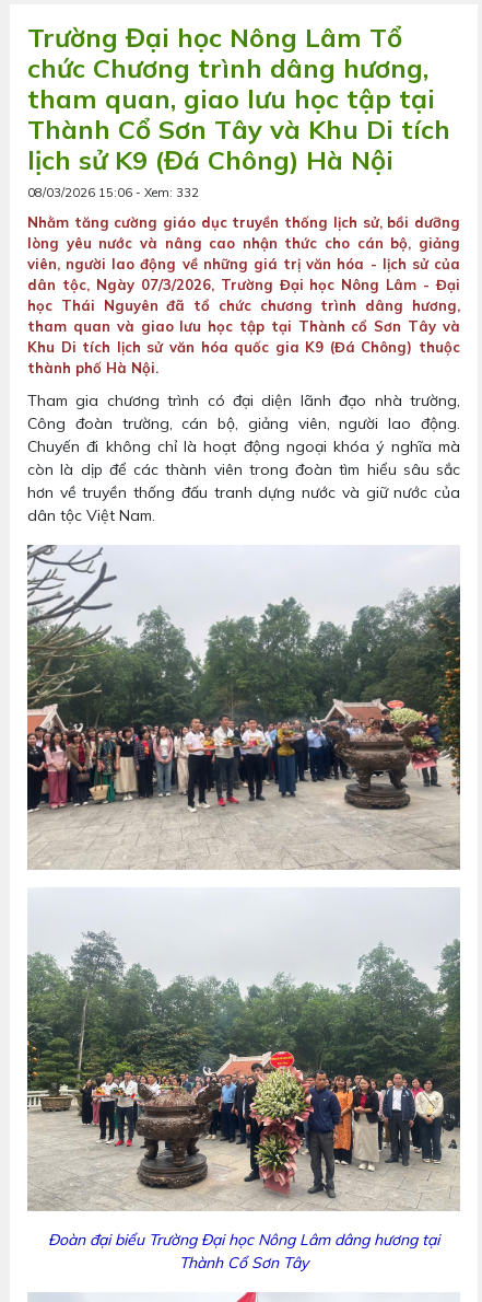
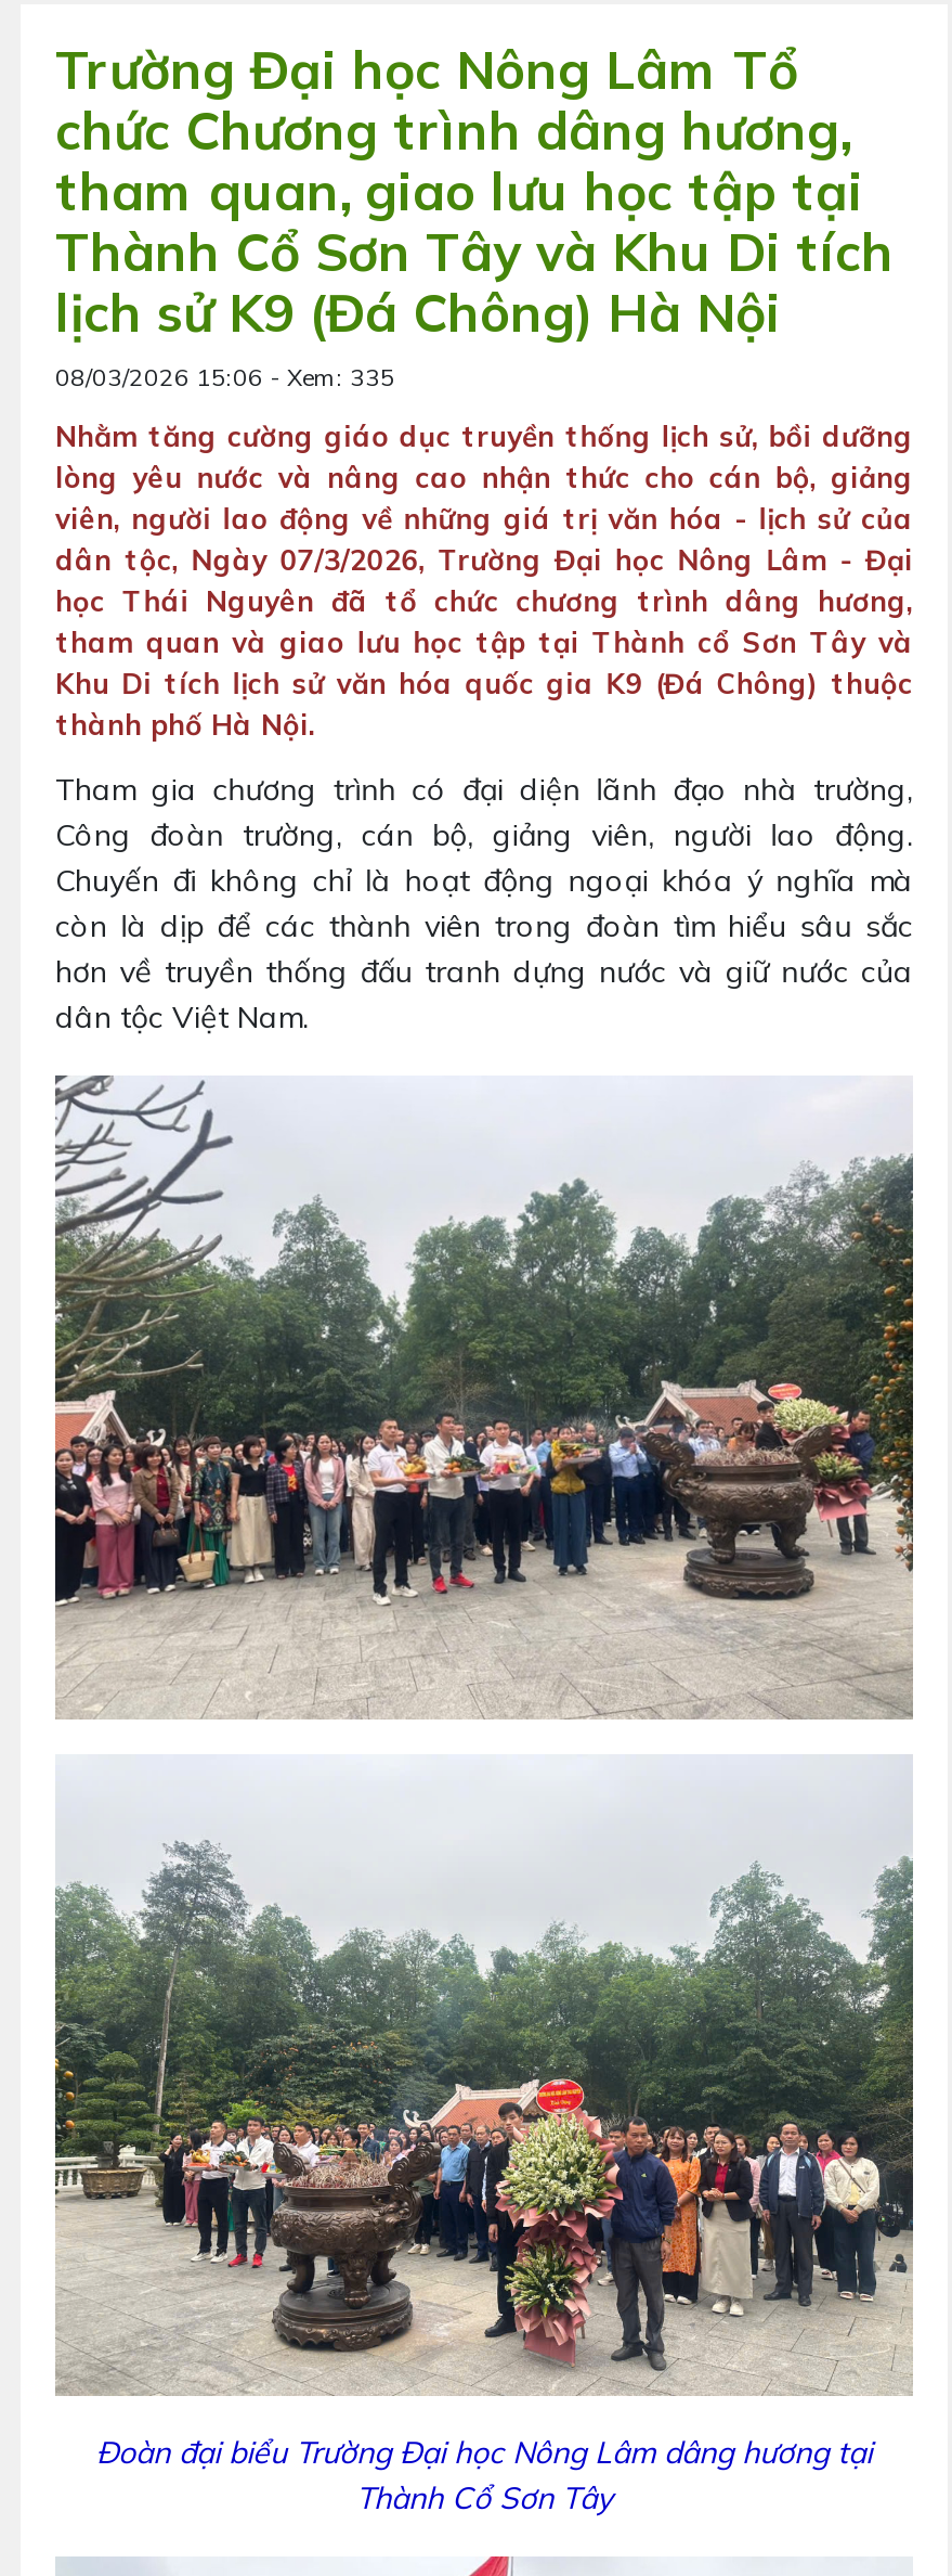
- 08/03/2026 15:06 - Xem: 332
+ 08/03/2026 15:06 - Xem: 335
